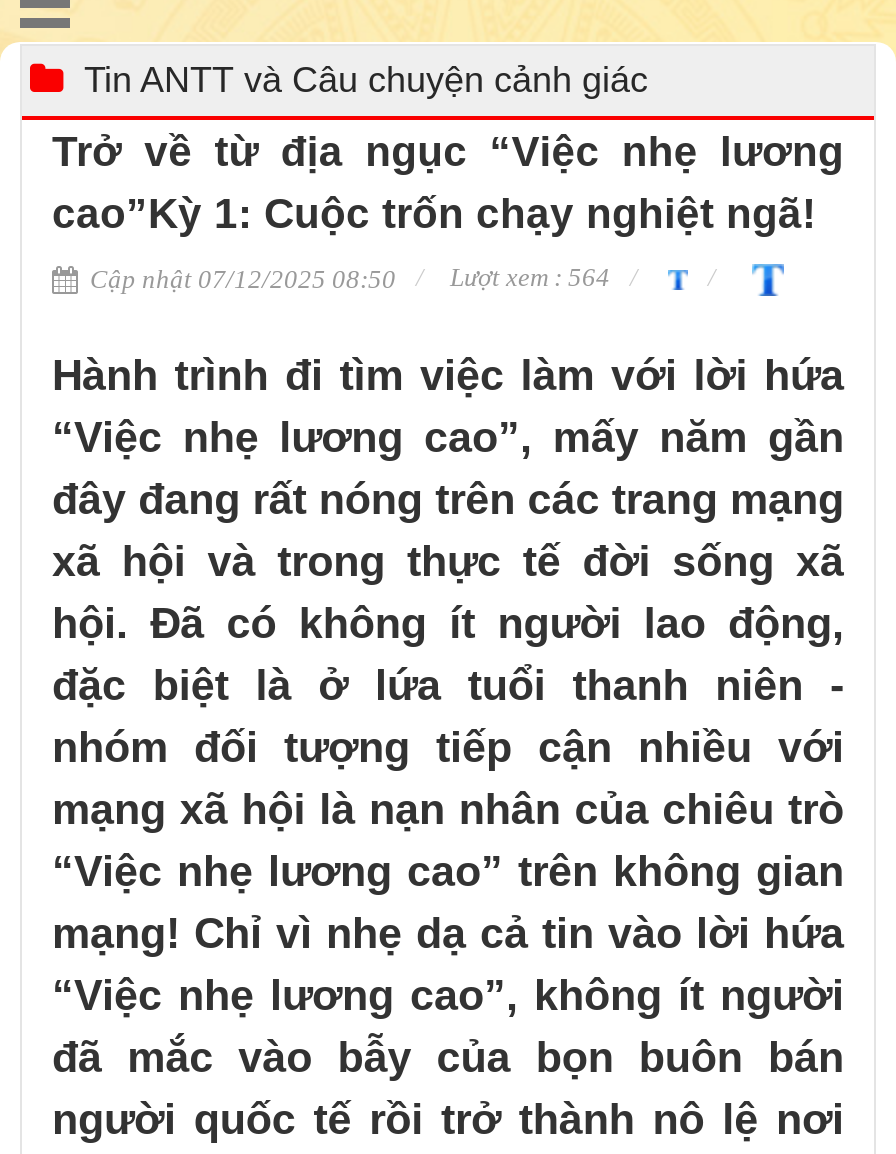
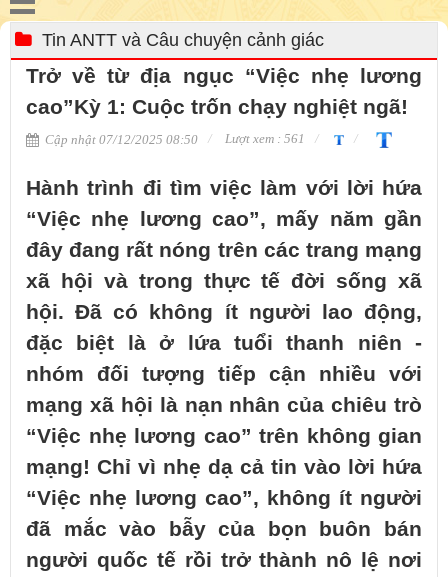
- Cập nhật 07/12/2025 08:50 Lượt xem : 564
+ Cập nhật 07/12/2025 08:50 Lượt xem : 561
